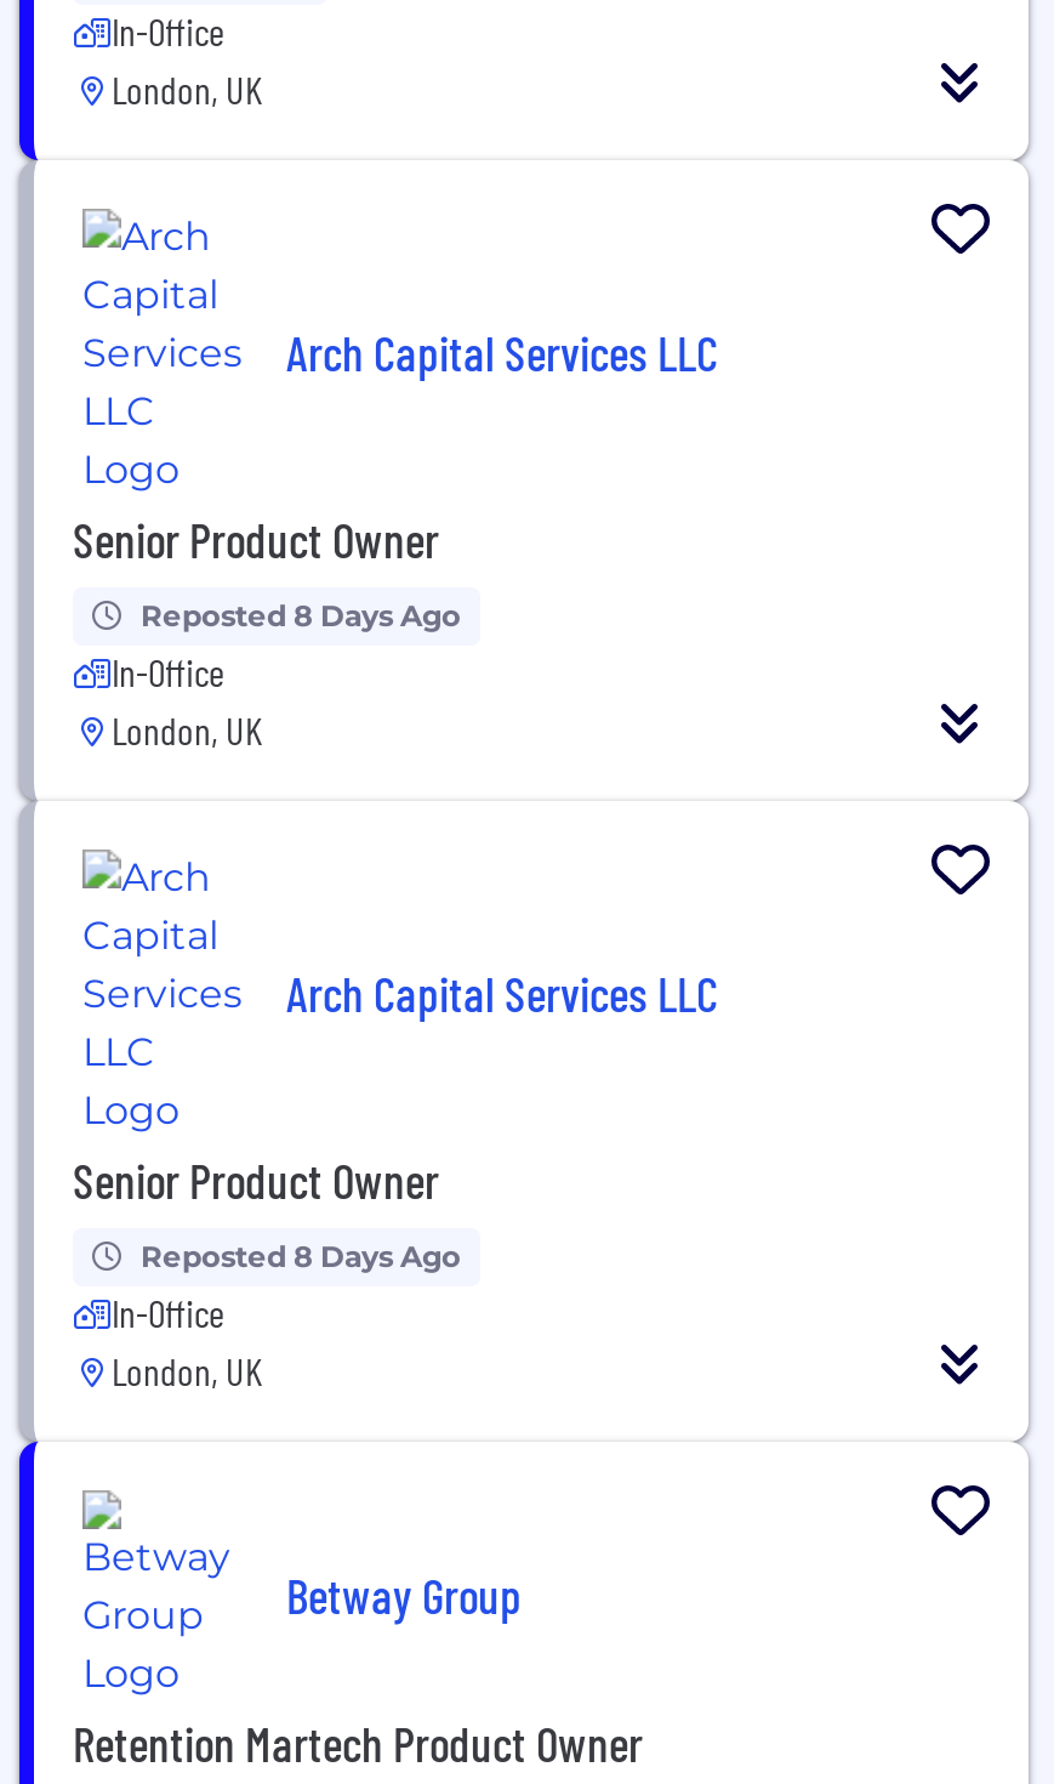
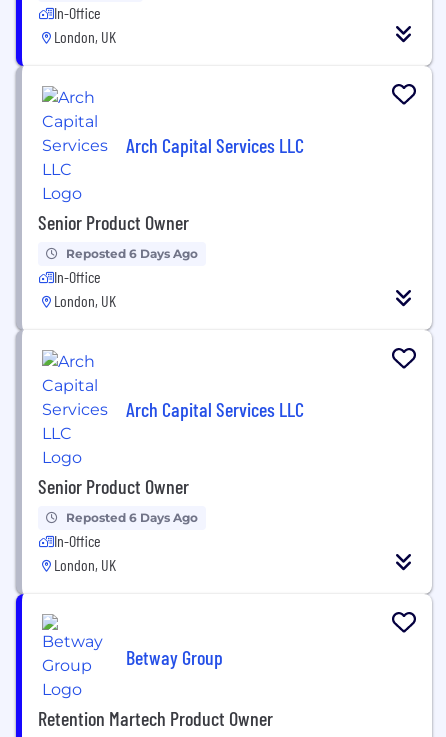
- Reposted 8 Days Ago
+ Reposted 6 Days Ago

- Reposted 8 Days Ago
+ Reposted 6 Days Ago
